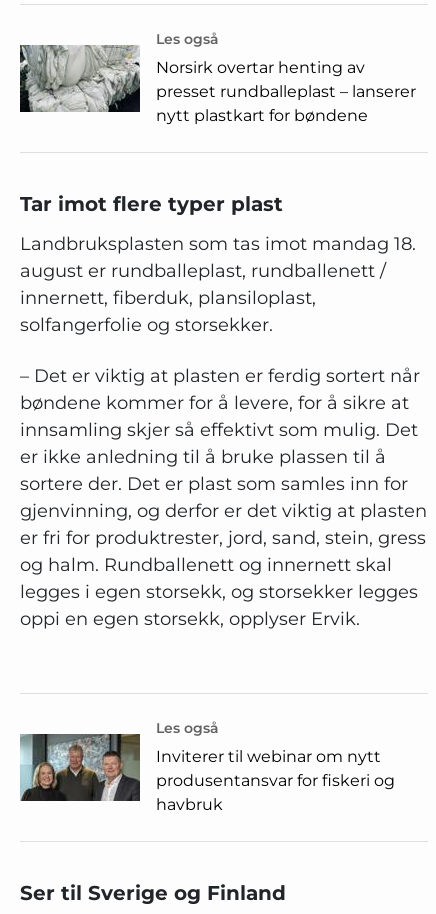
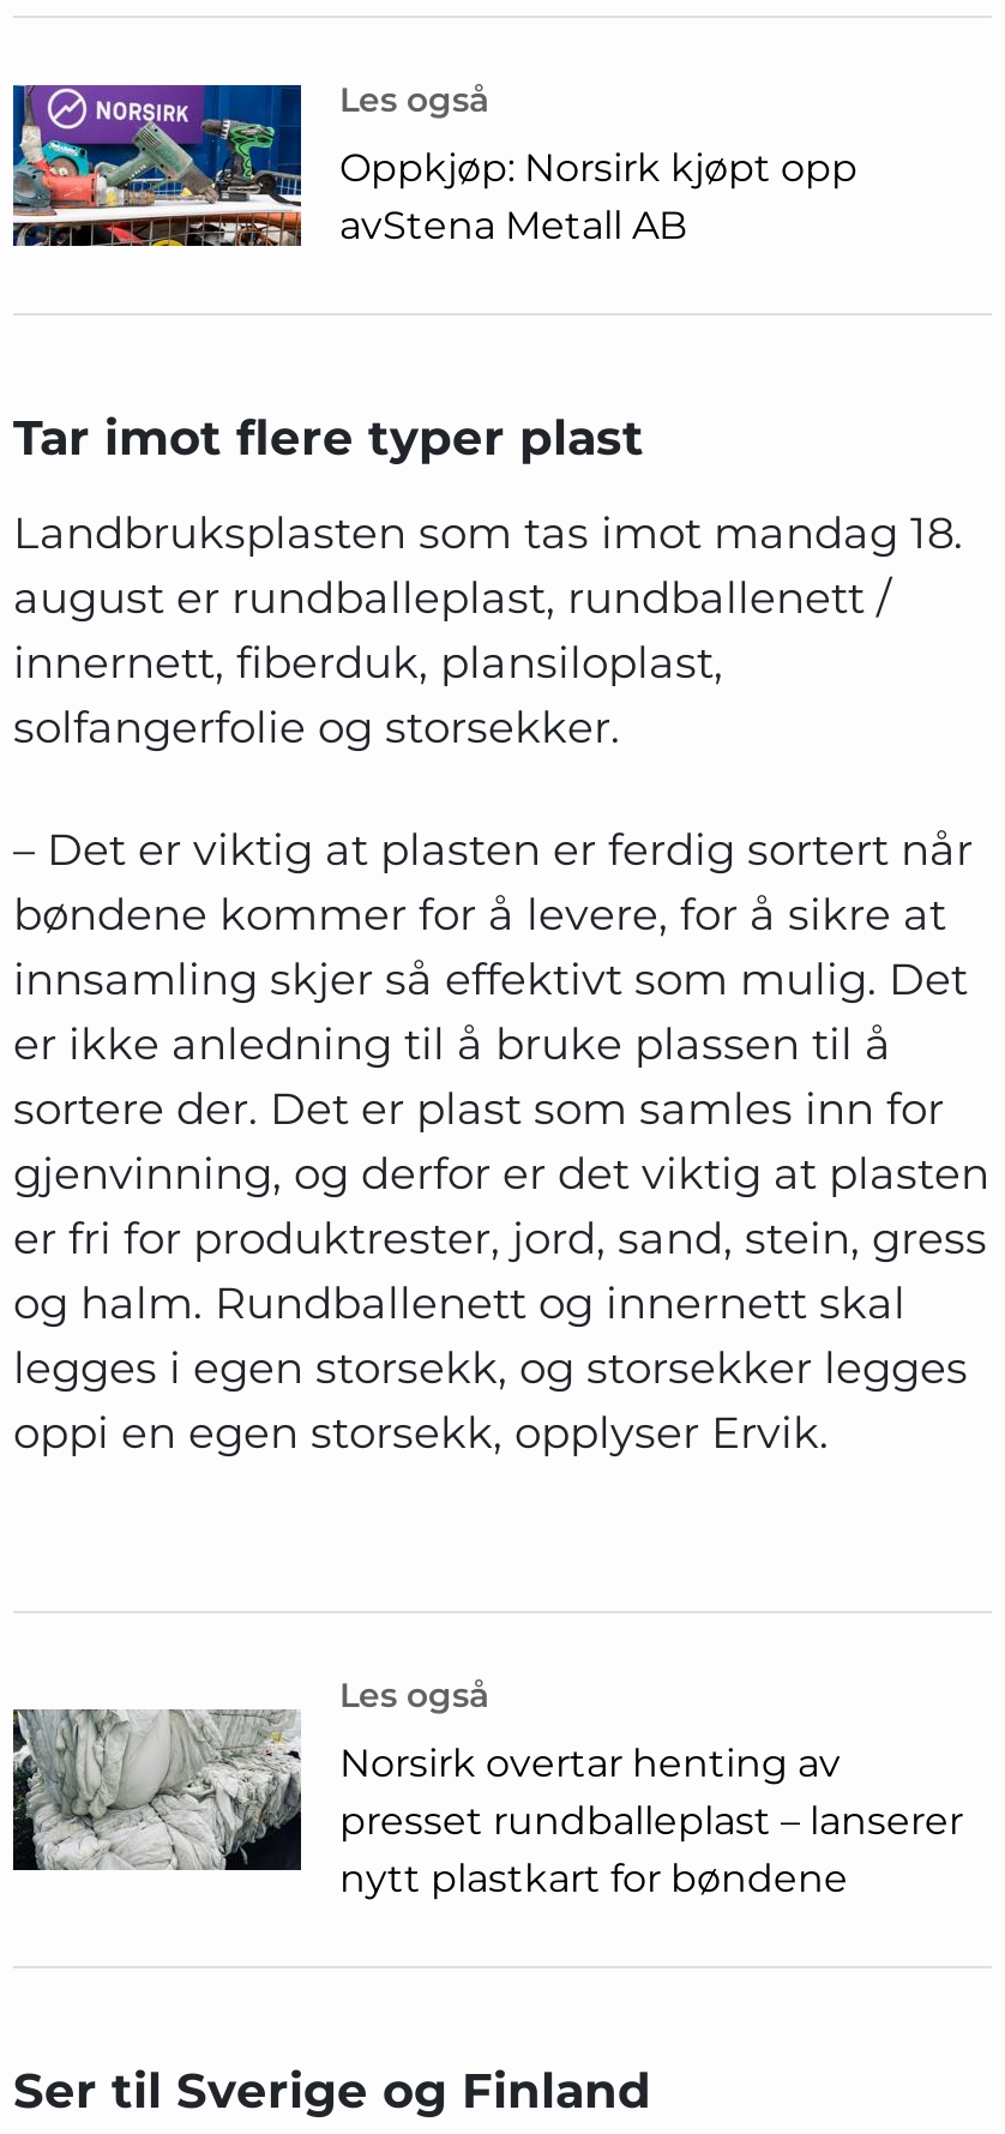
- [image]
+ [image]

+ Oppkjøp: Norsirk kjøpt opp
+ avStena Metall AB

moved down: Norsirk overtar henting av | presset rundballeplast – lanserer | nytt plastkart for bøndene

- [image]
+ [image]

- Inviterer til webinar om nytt
- produsentansvar for fiskeri og
- havbruk
